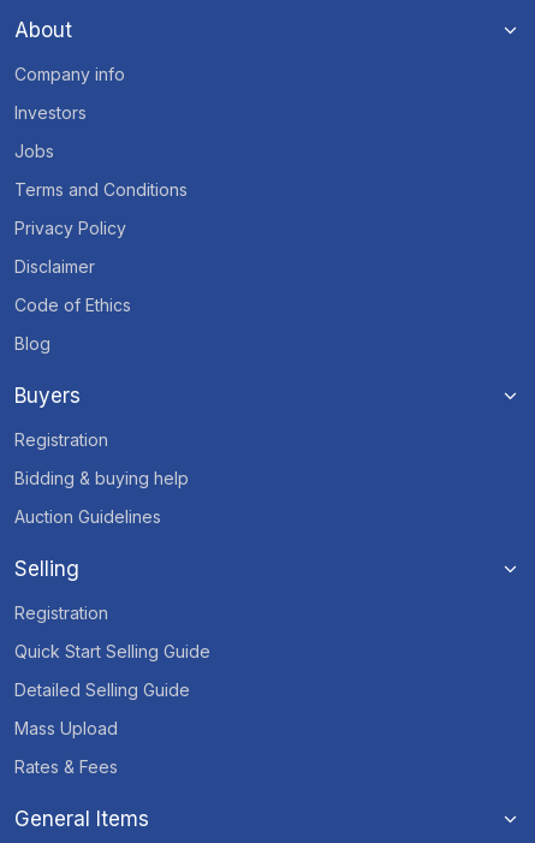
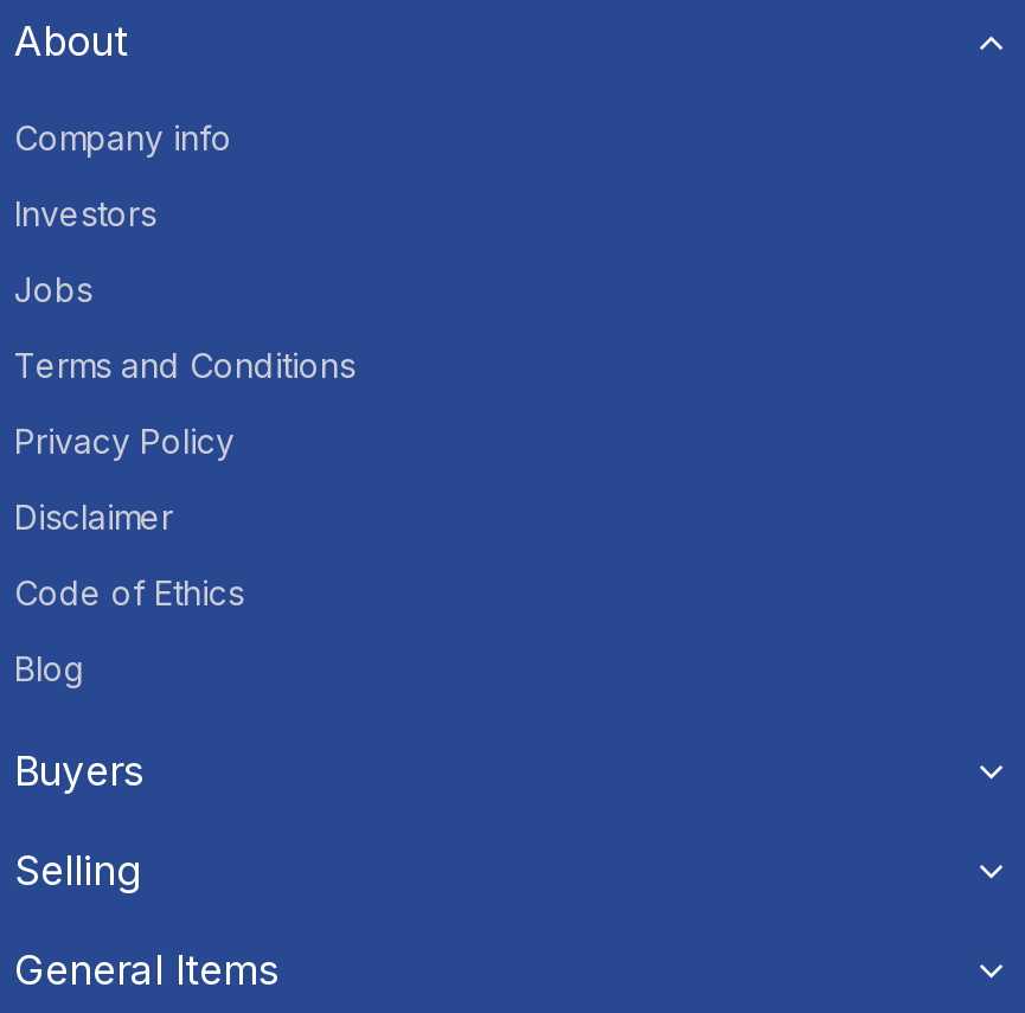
- Registration
- Bidding & buying help
- Auction Guidelines

- Registration
- Quick Start Selling Guide
- Detailed Selling Guide
- Mass Upload
- Rates & Fees
